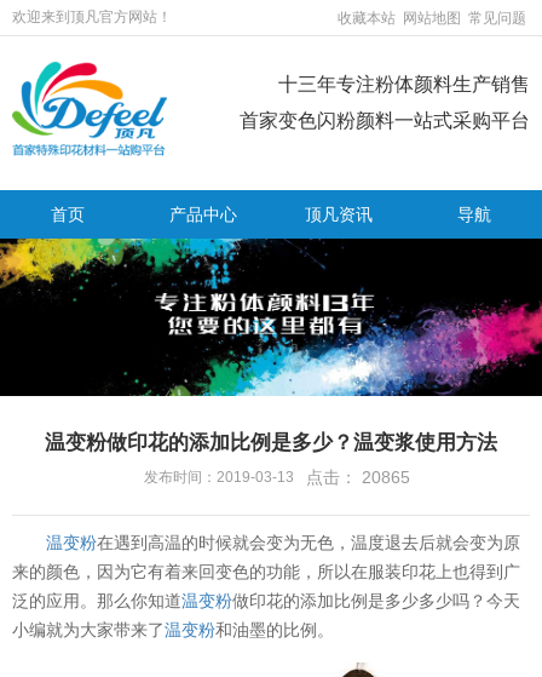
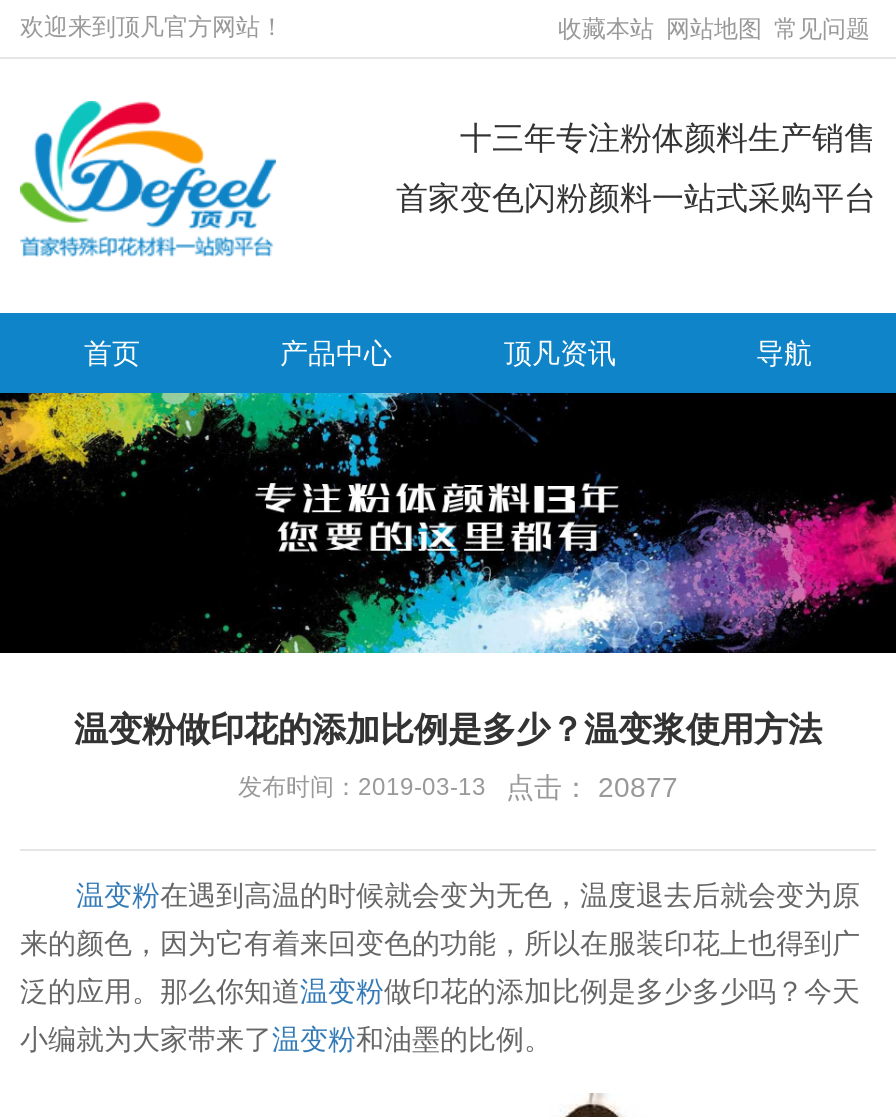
- 发布时间：2019-03-13 点击：20865
+ 发布时间：2019-03-13 点击：20877
